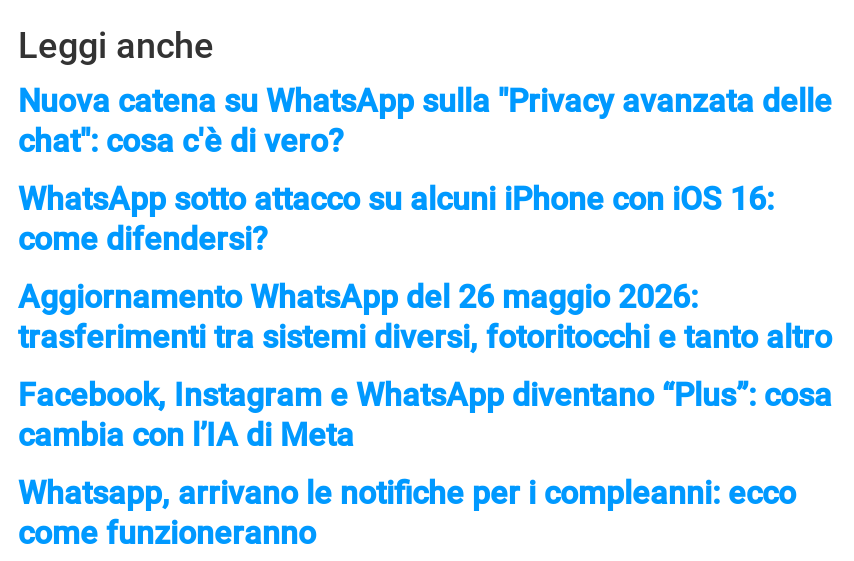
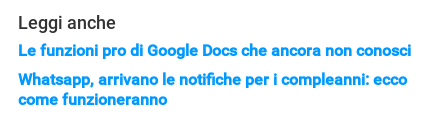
- Nuova catena su WhatsApp sulla "Privacy avanzata delle
- chat": cosa c'è di vero?
- WhatsApp sotto attacco su alcuni iPhone con iOS 16:
- come difendersi?
- Aggiornamento WhatsApp del 26 maggio 2026:
- trasferimenti tra sistemi diversi, fotoritocchi e tanto altro
- Facebook, Instagram e WhatsApp diventano “Plus”: cosa
- cambia con l’IA di Meta
+ Le funzioni pro di Google Docs che ancora non conosci
